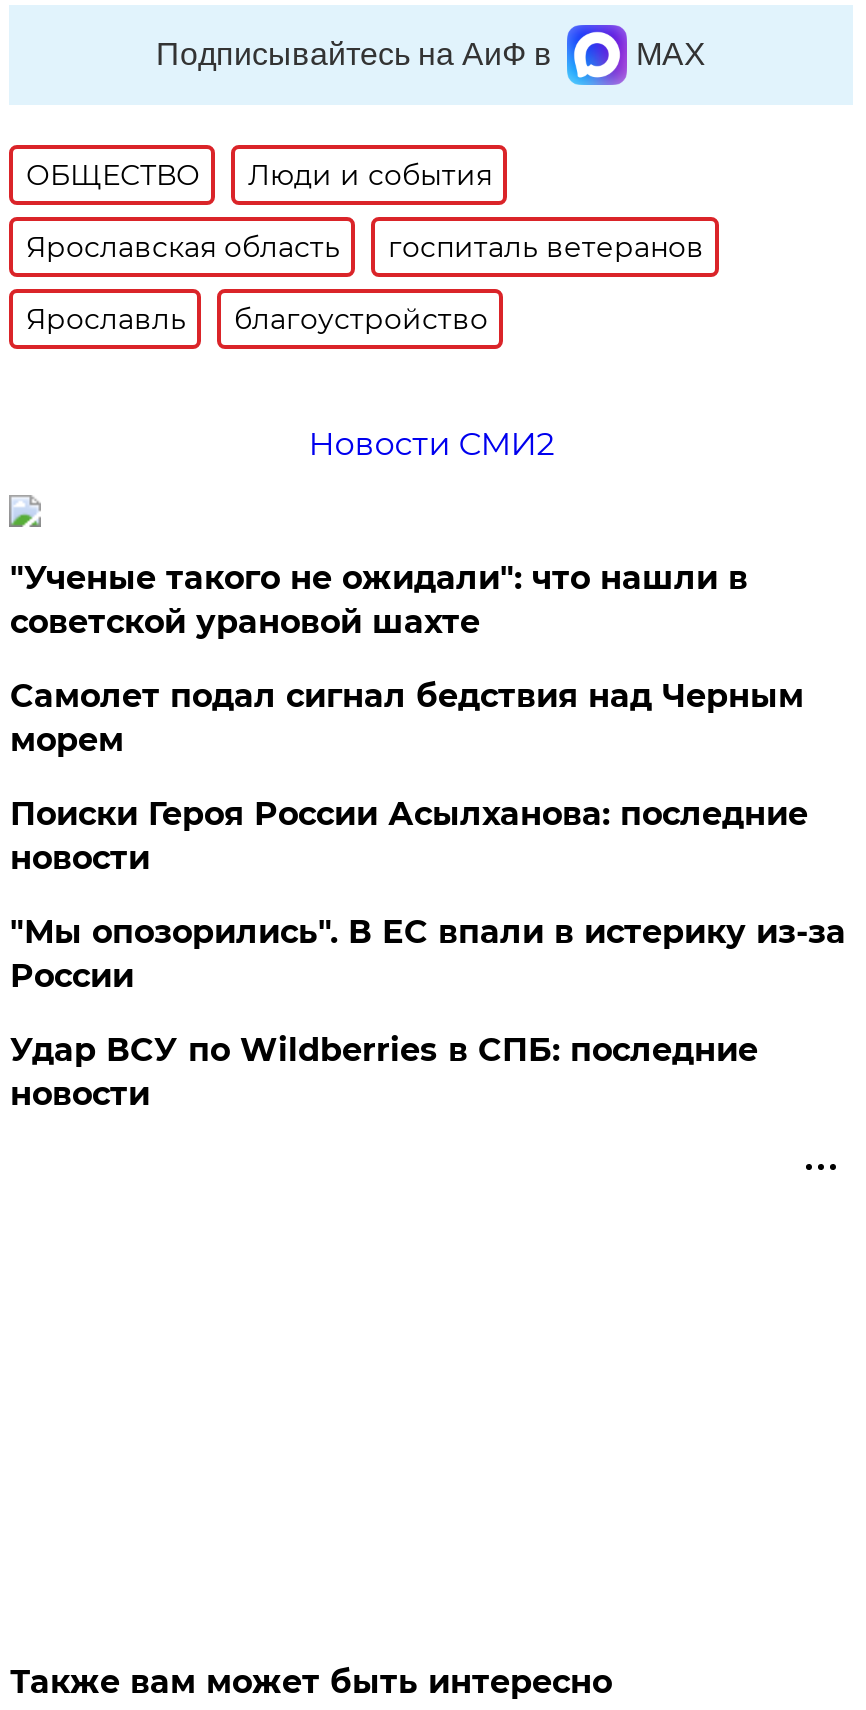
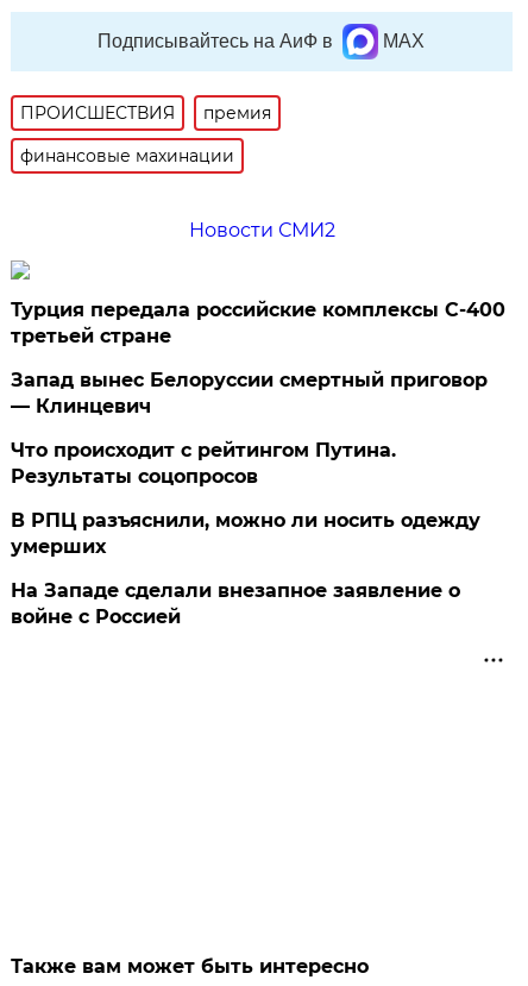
- ОБЩЕСТВО
- Люди и события
- Ярославская область
- госпиталь ветеранов
- Ярославль
- благоустройство
+ ПРОИСШЕСТВИЯ
+ премия
+ финансовые махинации

- "Ученые такого не ожидали": что нашли в
- советской урановой шахте
+ Турция передала российские комплексы С-400
+ третьей стране

- Самолет подал сигнал бедствия над Черным
- морем
+ Запад вынес Белоруссии смертный приговор
+ — Клинцевич

- Поиски Героя России Асылханова: последние
- новости
+ Что происходит с рейтингом Путина.
+ Результаты соцопросов

- "Мы опозорились". В ЕС впали в истерику из-за
- России
+ В РПЦ разъяснили, можно ли носить одежду
+ умерших

- Удар ВСУ по Wildberries в СПБ: последние
- новости
+ На Западе сделали внезапное заявление о
+ войне с Россией
